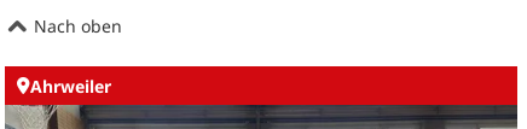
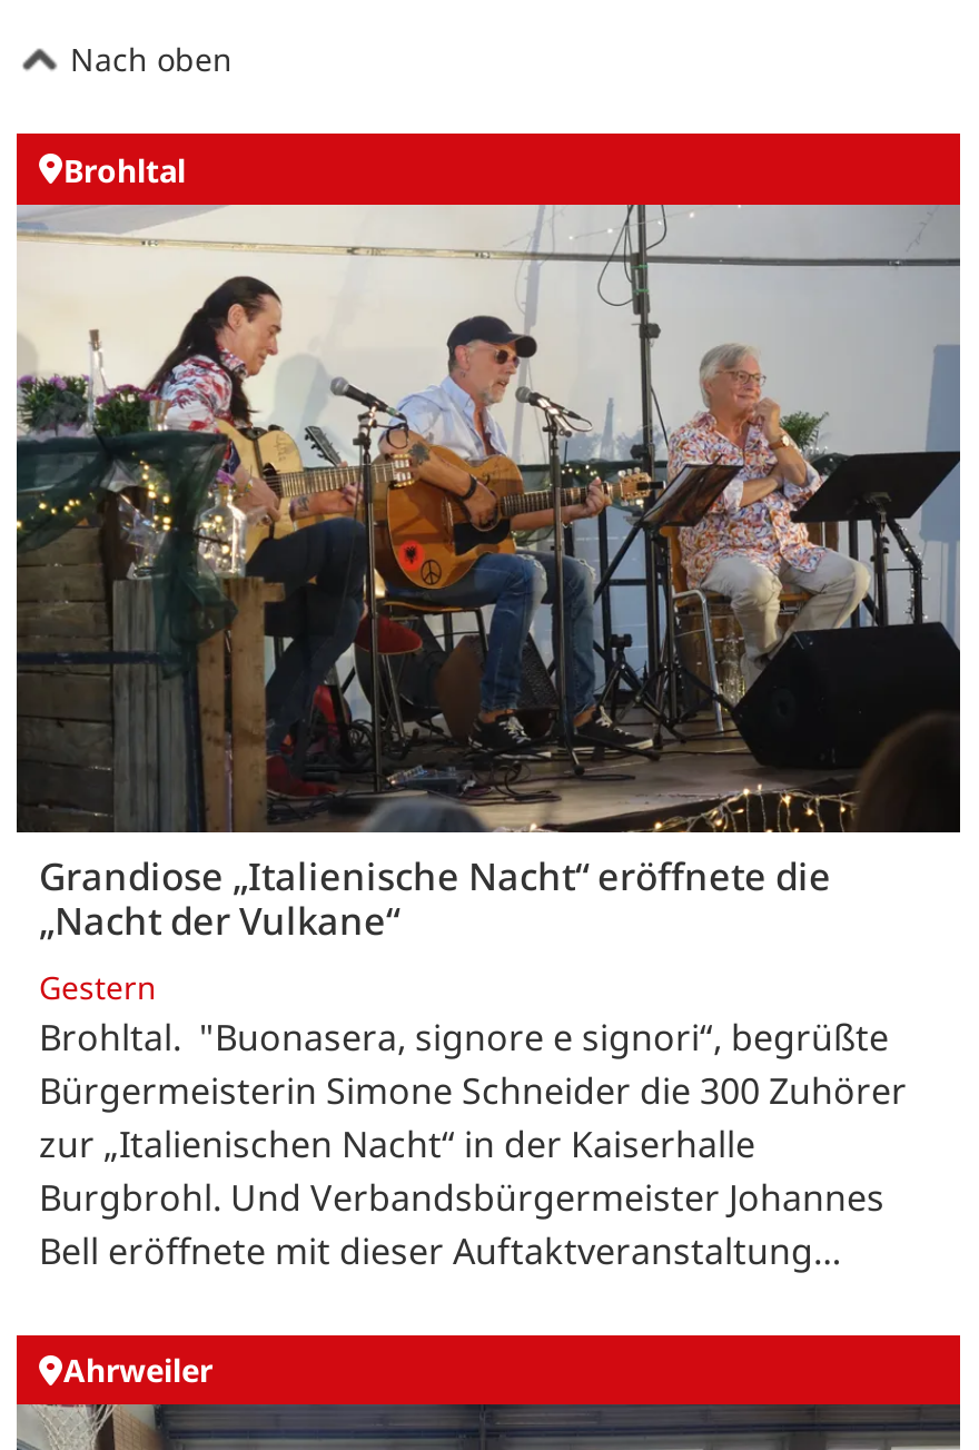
+ [image]
+ Grandiose „Italienische Nacht“ eröffnete die
+ „Nacht der Vulkane“
+ Gestern
+ Brohltal. "Buonasera, signore e signori“, begrüßte
+ Bürgermeisterin Simone Schneider die 300 Zuhörer
+ zur „Italienischen Nacht“ in der Kaiserhalle
+ Burgbrohl. Und Verbandsbürgermeister Johannes
+ Bell eröffnete mit dieser Auftaktveranstaltung…

+ Brohltal
